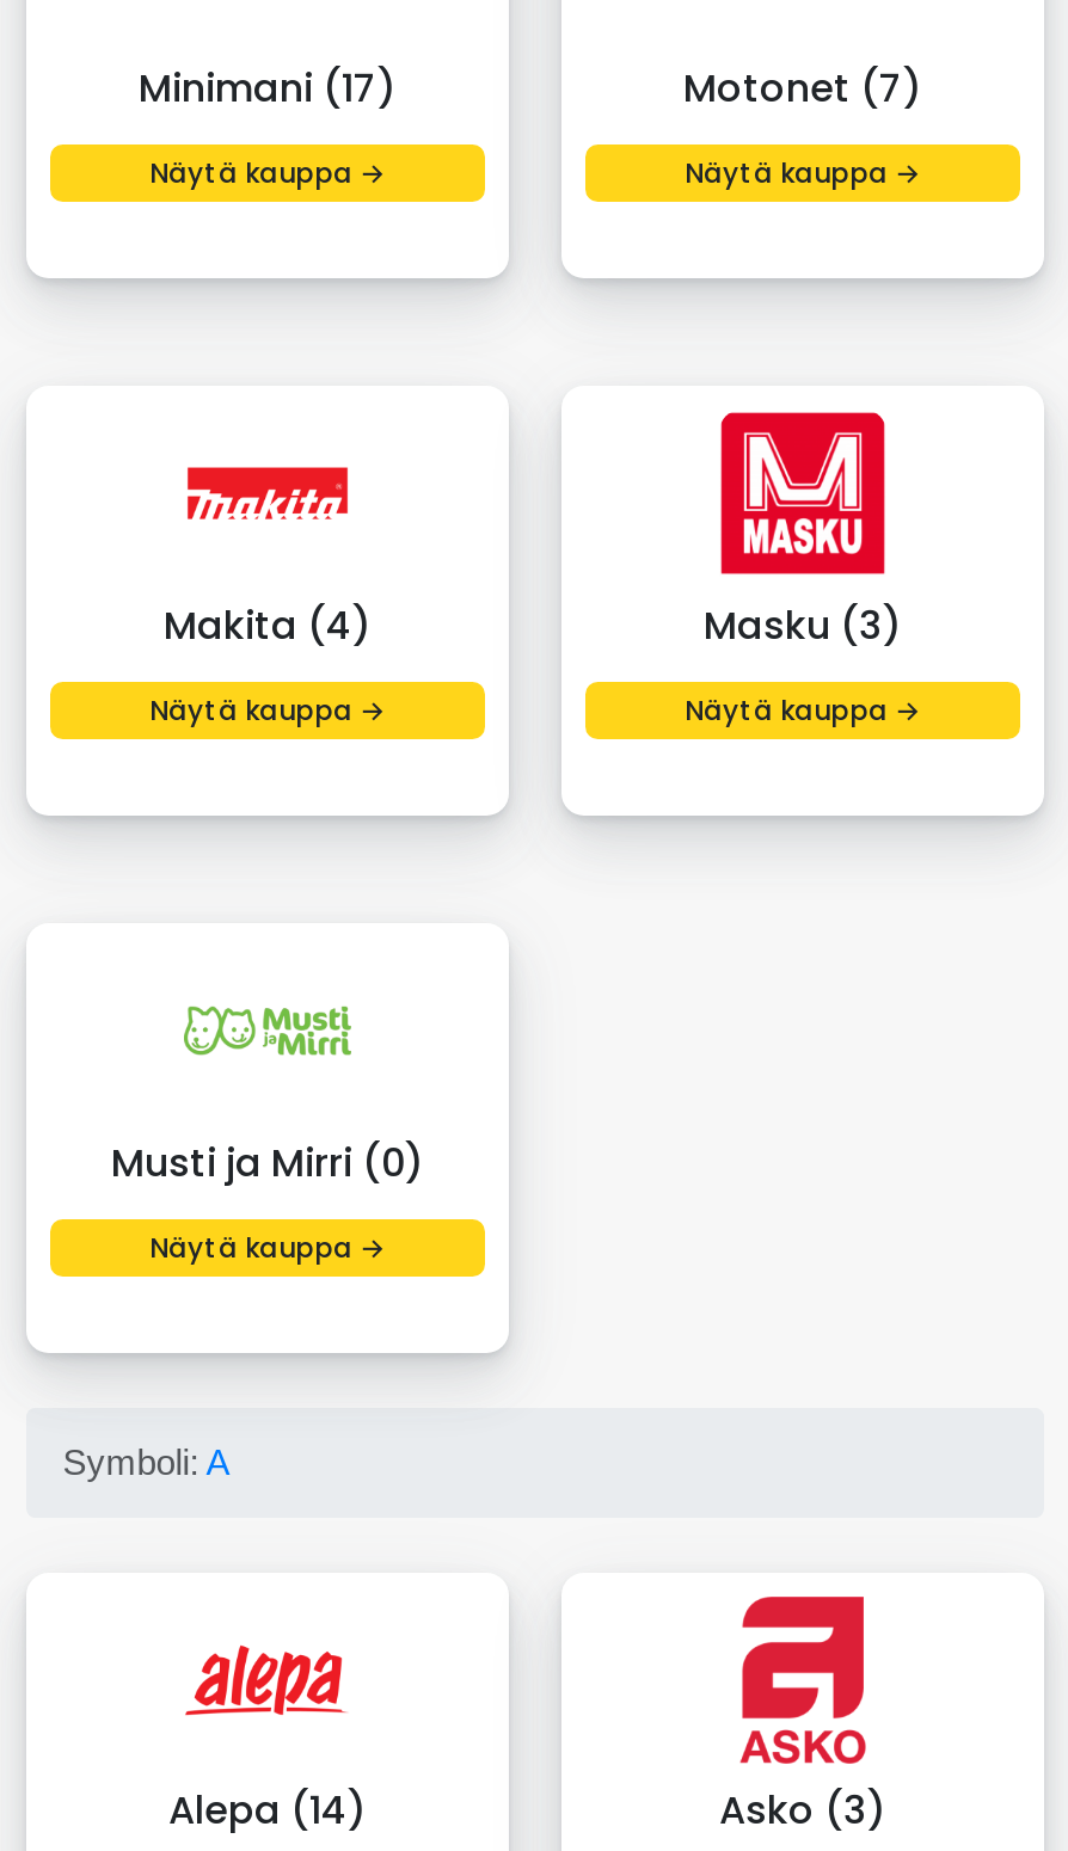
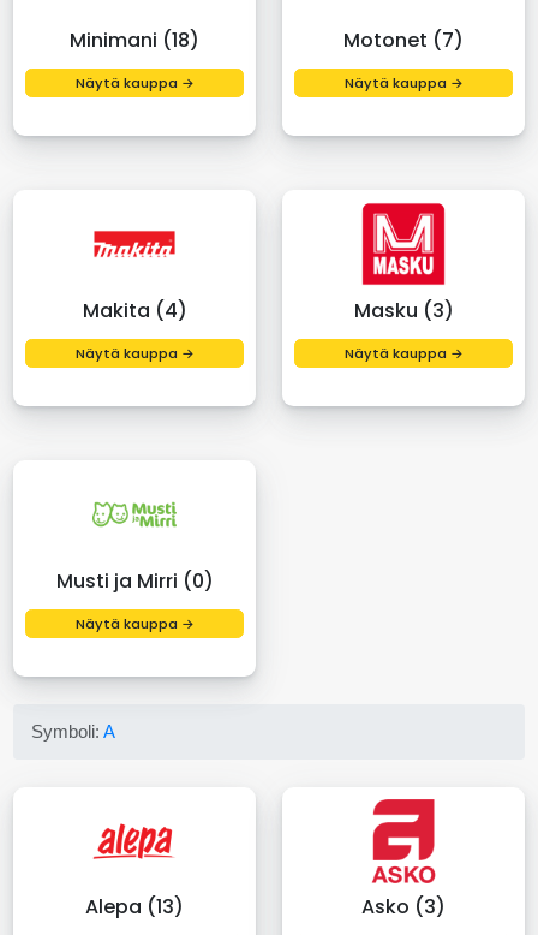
- Minimani (17)
+ Minimani (18)

- Alepa (14)
+ Alepa (13)
